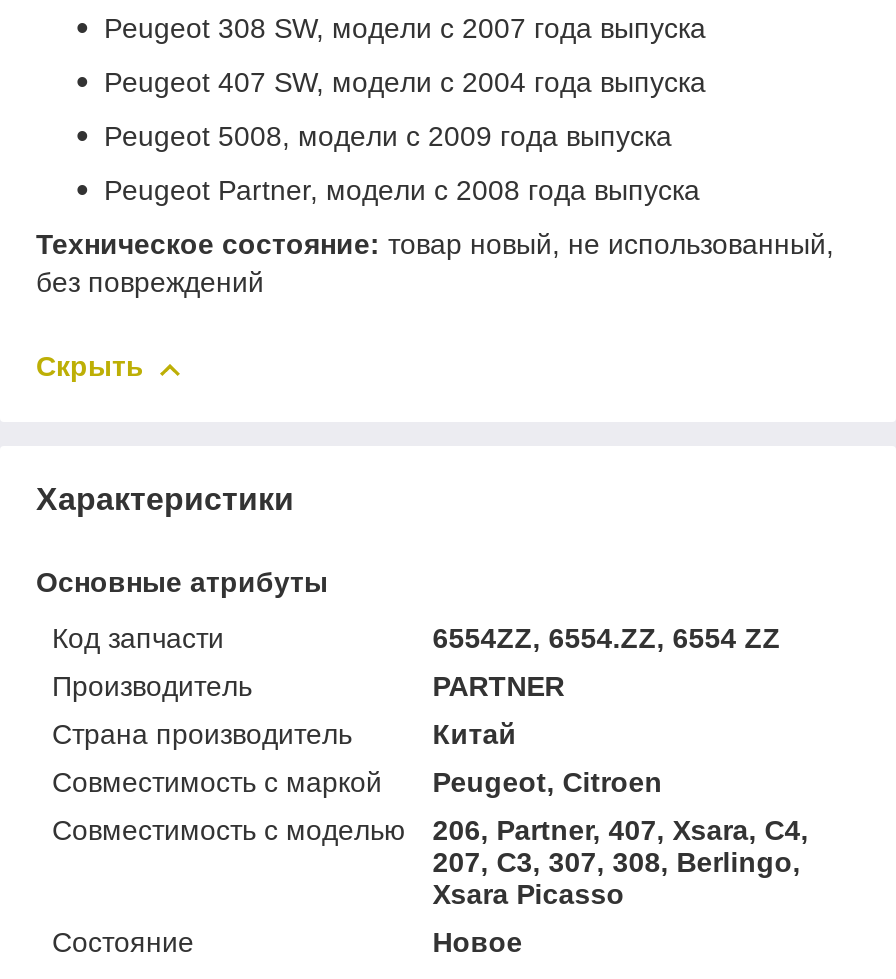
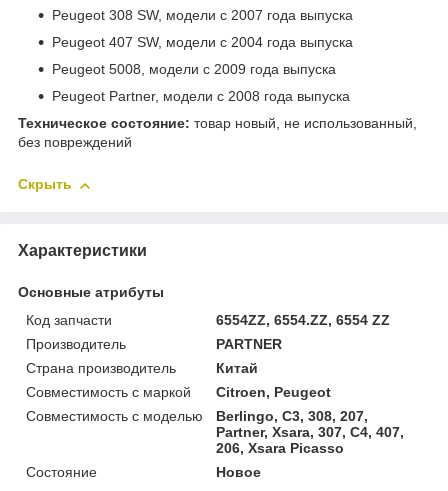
- Peugeot, Citroen
+ Citroen, Peugeot

- 206, Partner, 407, Xsara, C4,
- 207, C3, 307, 308, Berlingo,
- Xsara Picasso
+ Berlingo, C3, 308, 207,
+ Partner, Xsara, 307, C4, 407,
+ 206, Xsara Picasso
